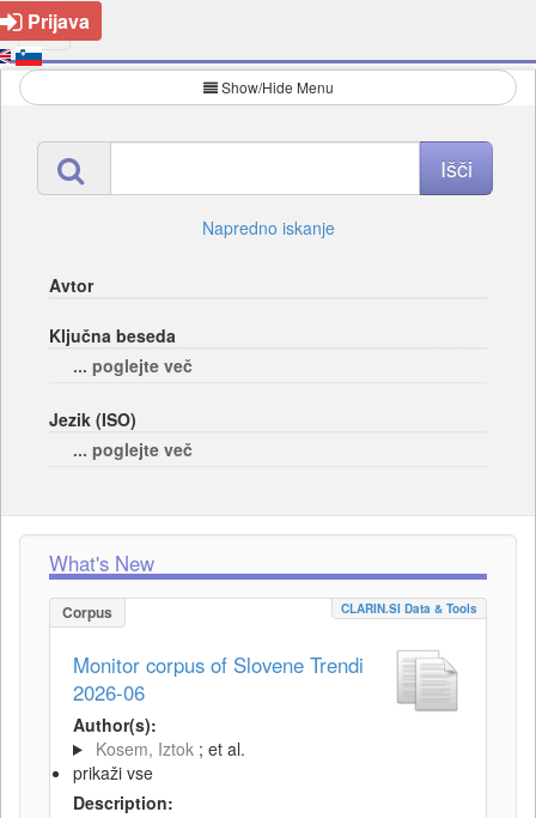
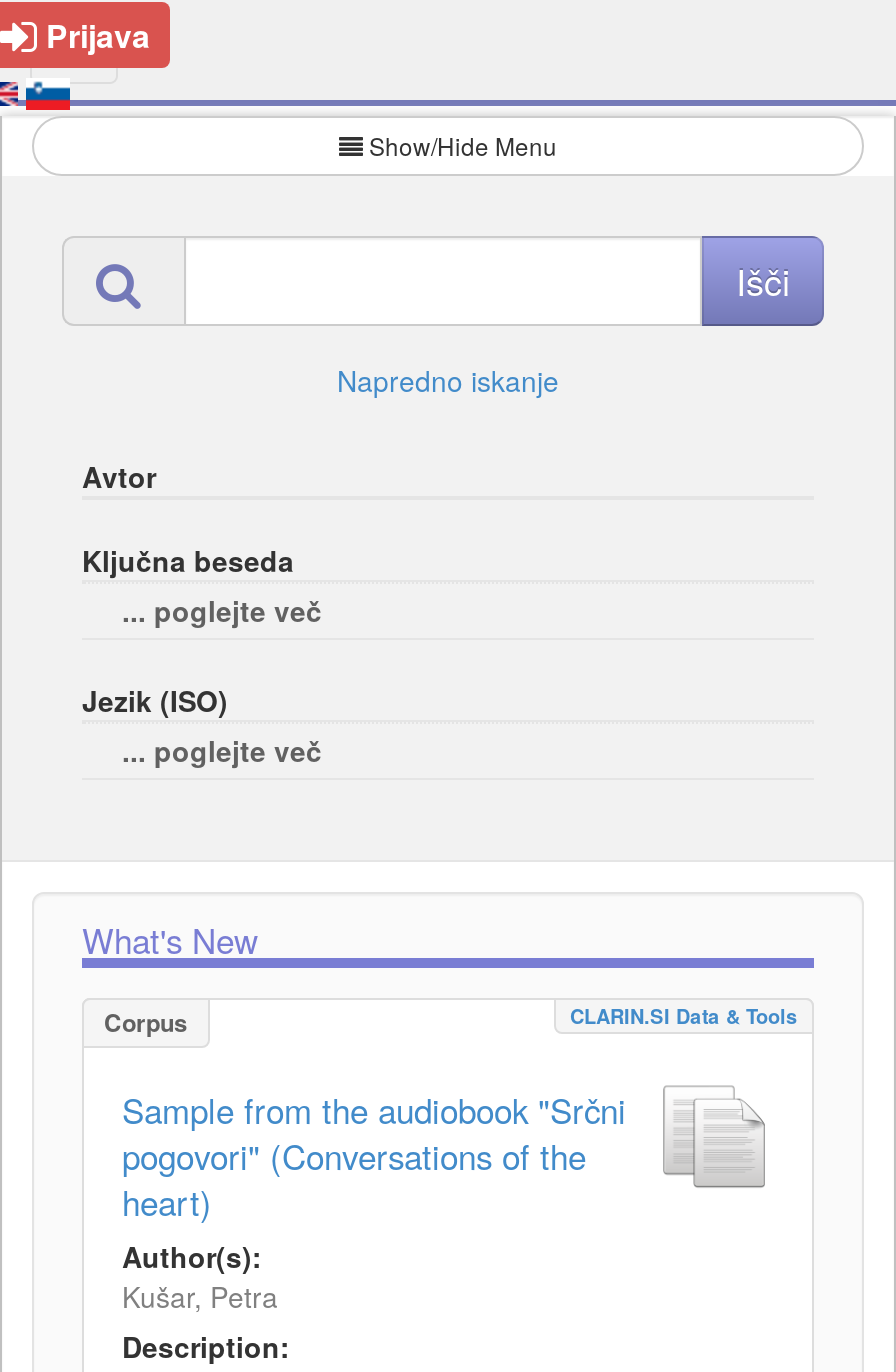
- Monitor corpus of Slovene Trendi
- 2026-06
+ Sample from the audiobook "Srčni
+ pogovori" (Conversations of the
+ heart)

moved down: Author(s):

- Kosem, Iztok ; et al.
- prikaži vse
+ Kušar, Petra
